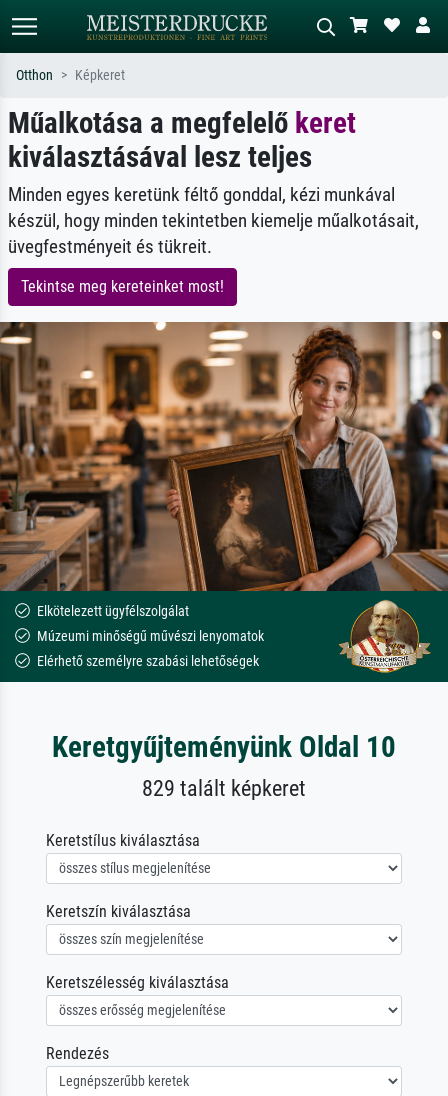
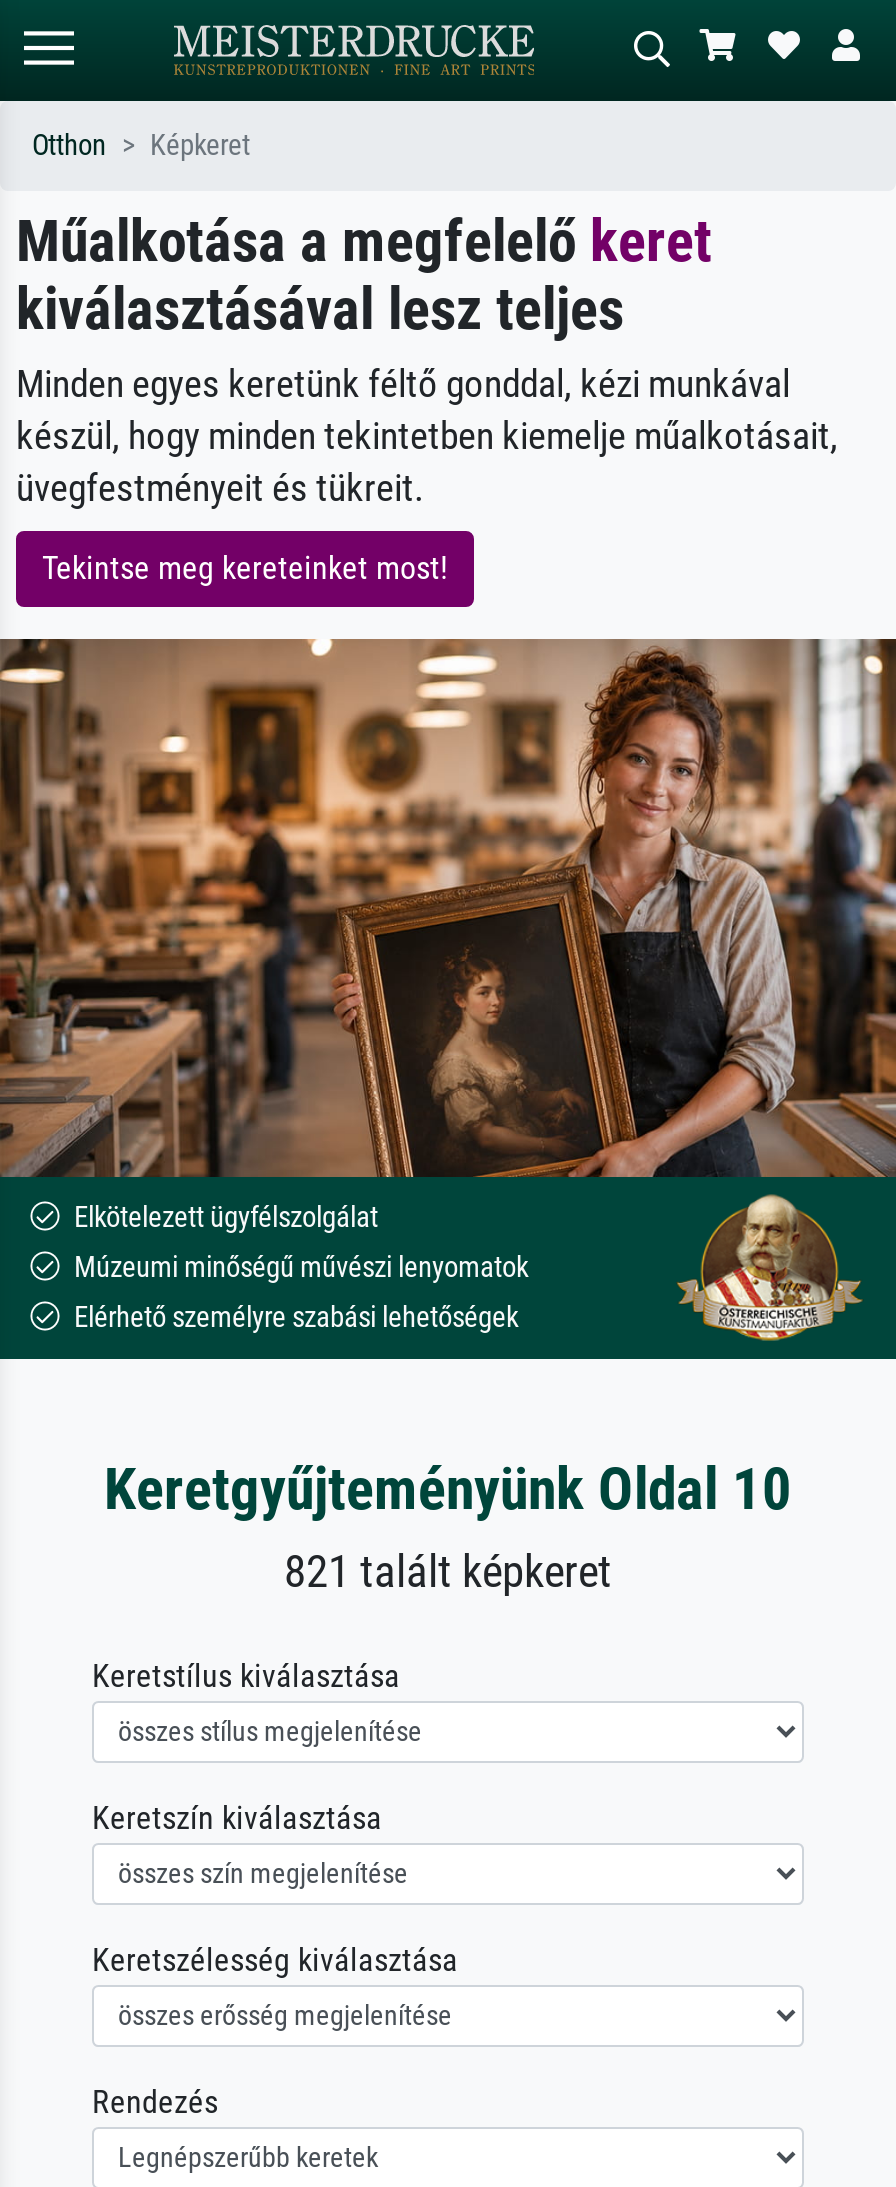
- 829 talált képkeret
+ 821 talált képkeret
